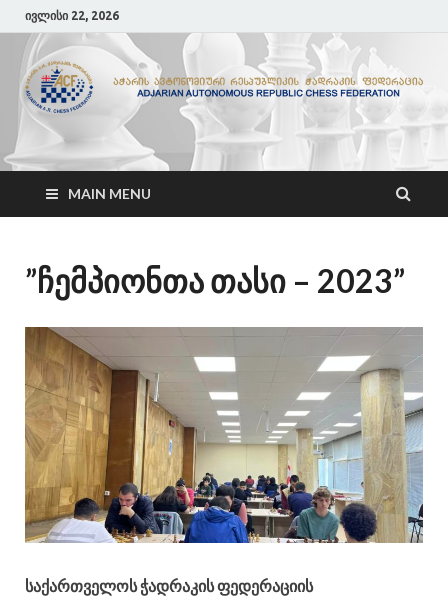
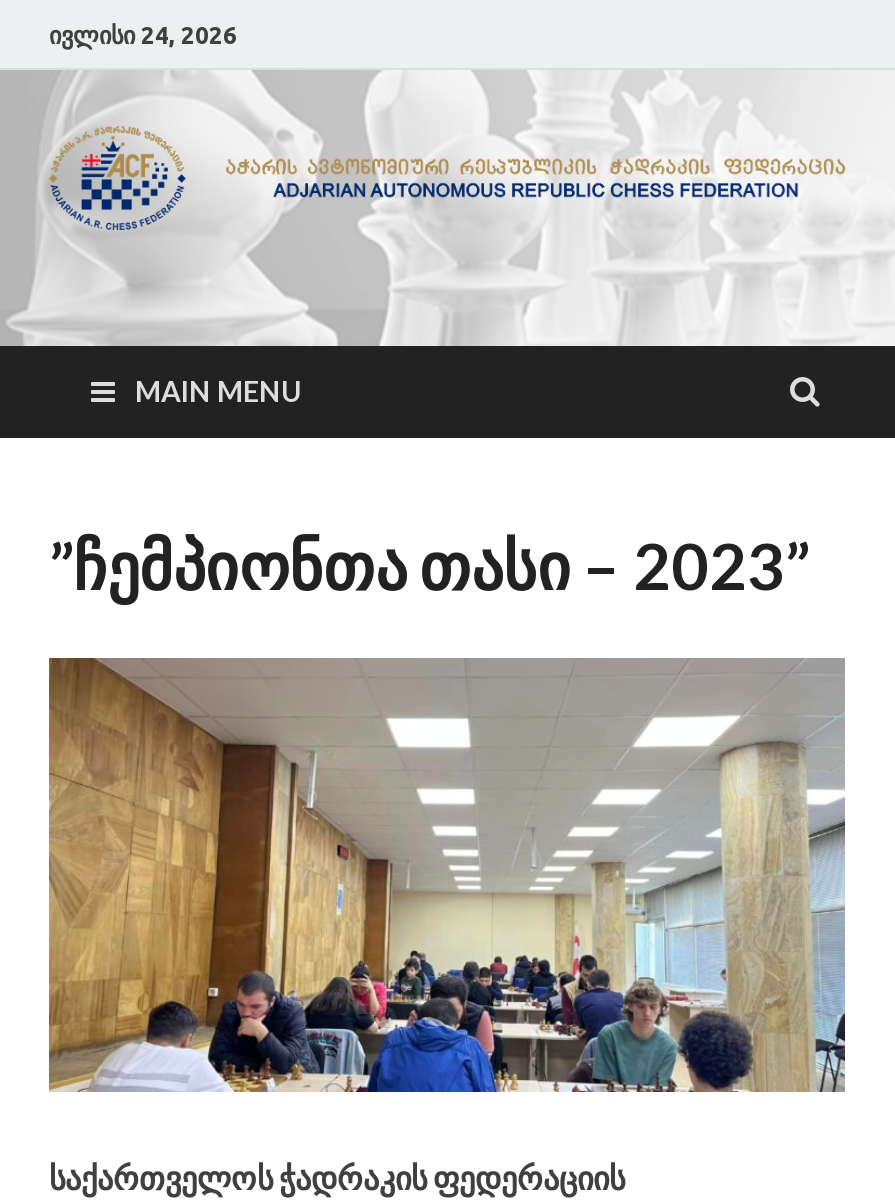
- ივლისი 22, 2026
+ ივლისი 24, 2026
